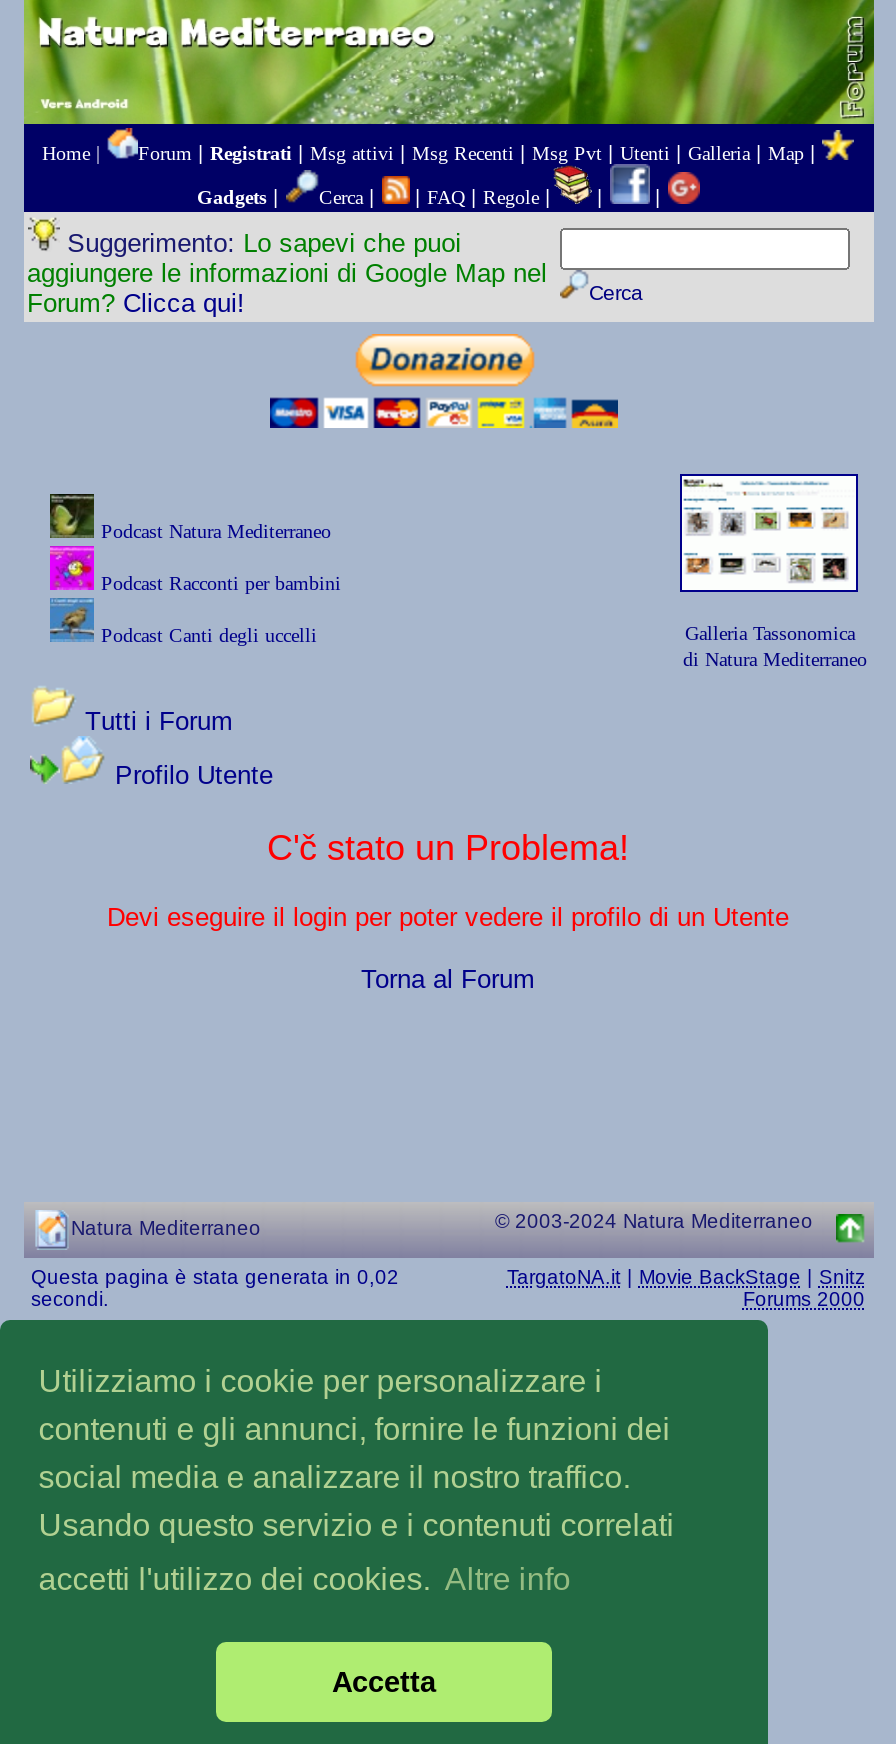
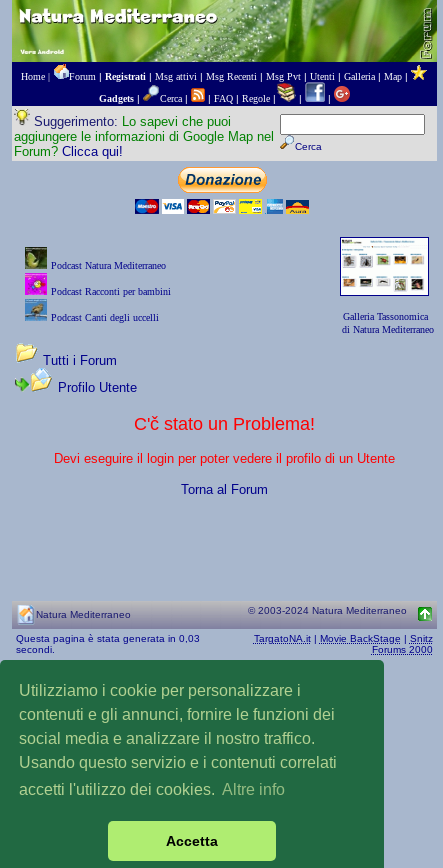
- Questa pagina è stata generata in 0,02
+ Questa pagina è stata generata in 0,03
